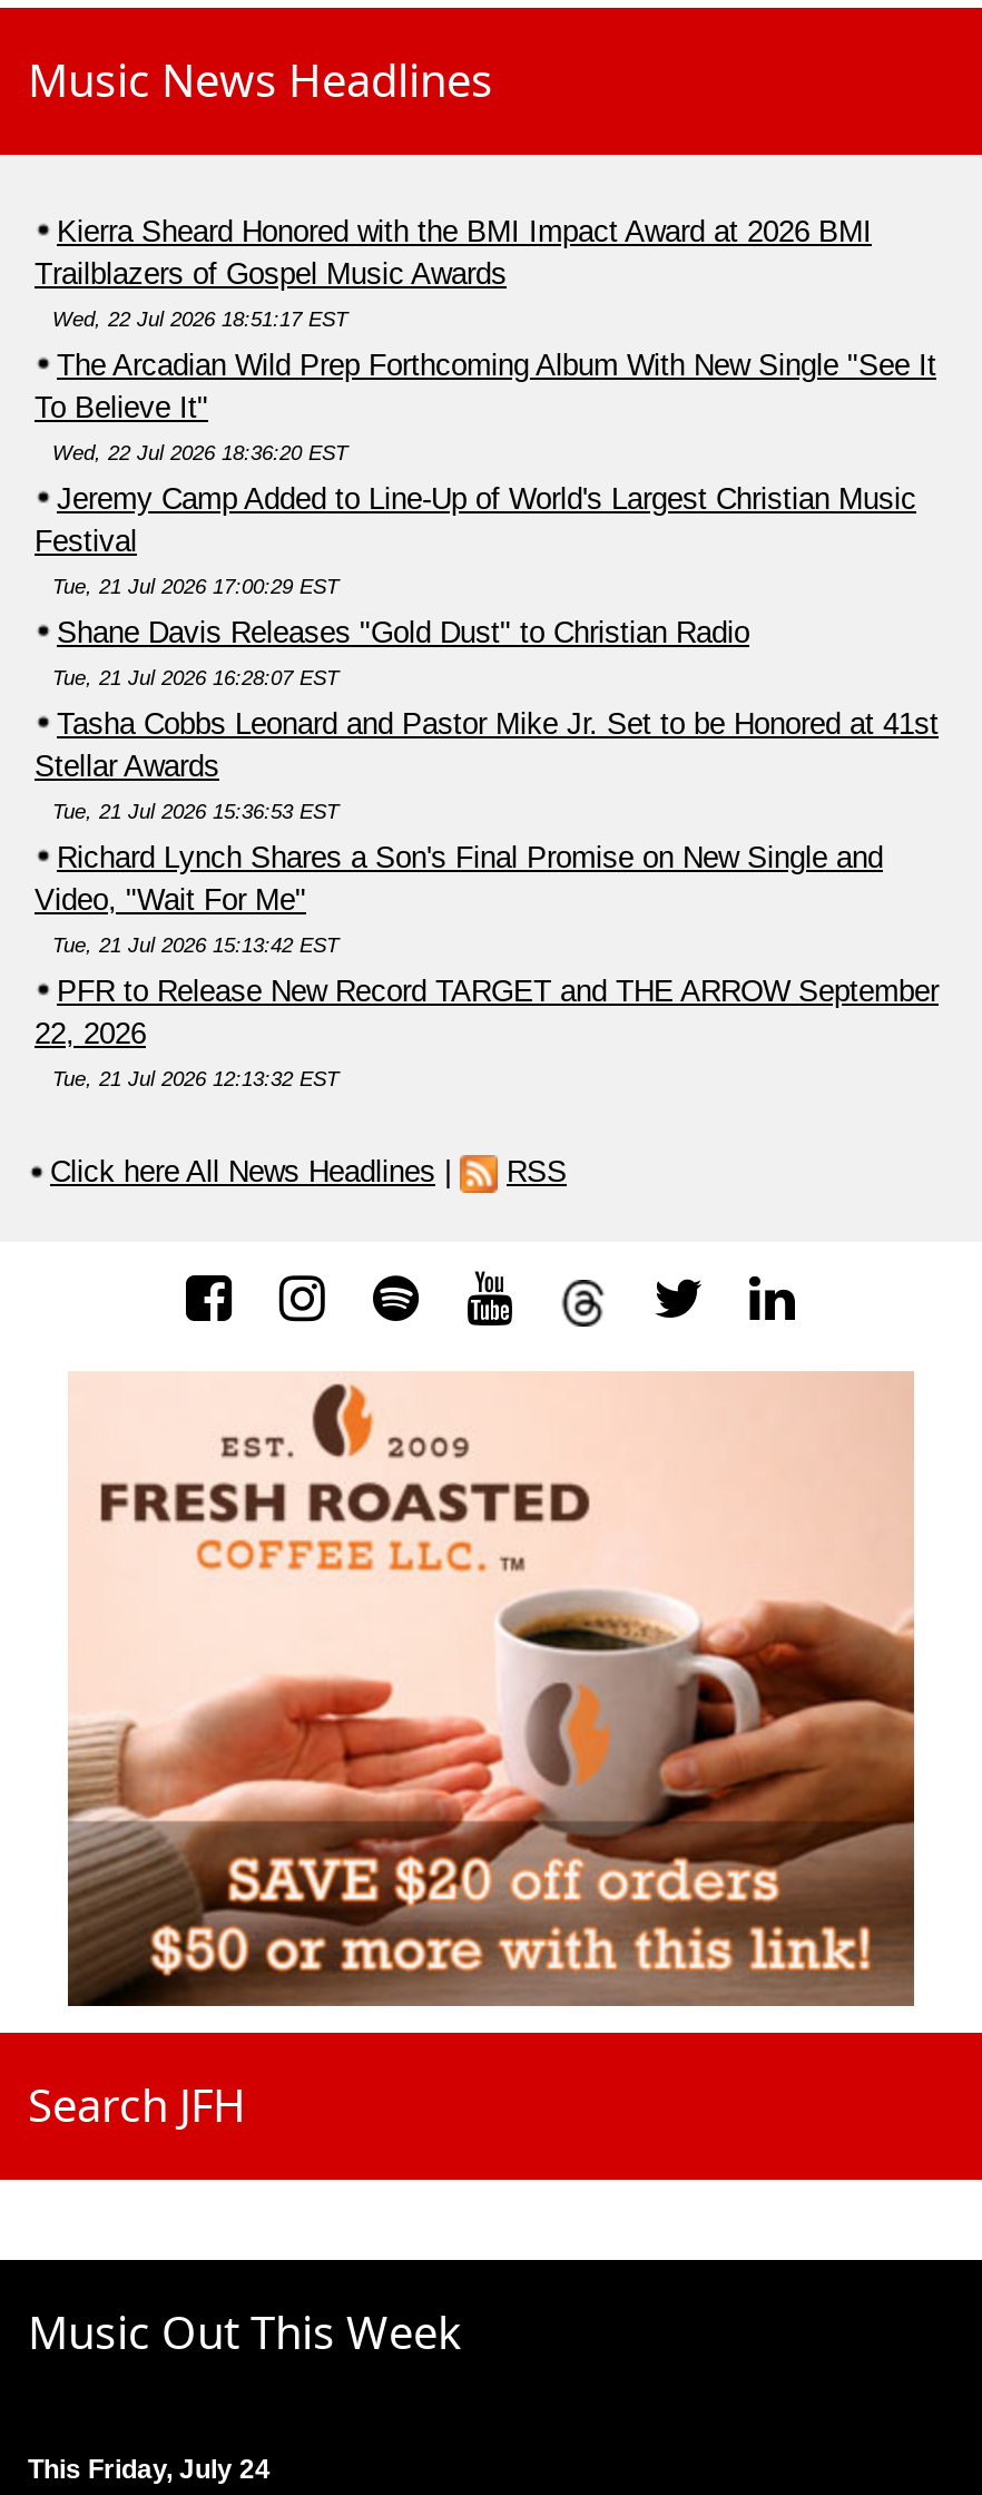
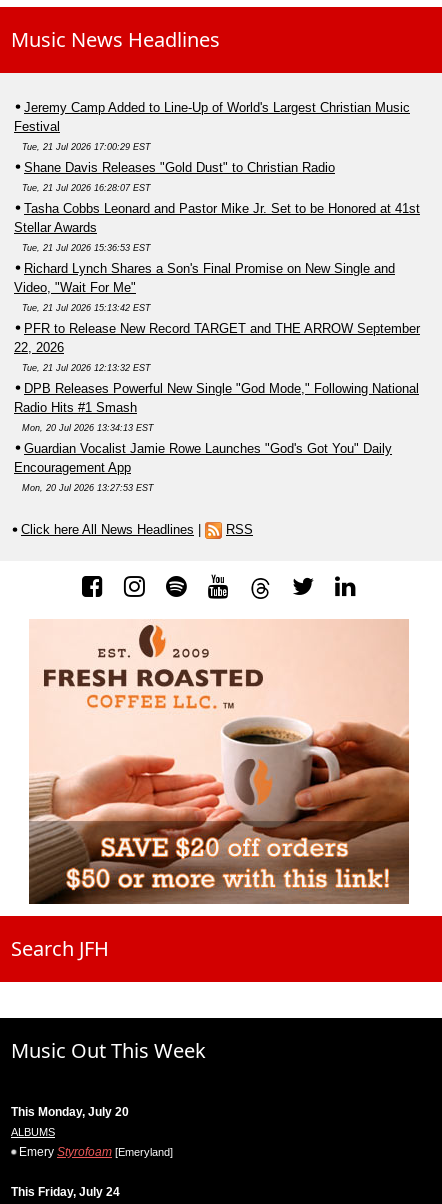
- Kierra Sheard Honored with the BMI Impact Award at 2026 BMI
- Trailblazers of Gospel Music Awards
- Wed, 22 Jul 2026 18:51:17 EST
- The Arcadian Wild Prep Forthcoming Album With New Single "See It
- To Believe It"
- Wed, 22 Jul 2026 18:36:20 EST

moved up: Jeremy Camp Added to Line-Up of World's Largest Christian Music | Festival | Tue, 21 Jul 2026 17:00:29 EST | ... | 22, 2026 | Tue, 21 Jul 2026 12:13:32 EST

+ DPB Releases Powerful New Single "God Mode," Following National
+ Radio Hits #1 Smash
+ Mon, 20 Jul 2026 13:34:13 EST
+ Guardian Vocalist Jamie Rowe Launches "God's Got You" Daily
+ Encouragement App
+ Mon, 20 Jul 2026 13:27:53 EST

+ This Monday, July 20
+ ALBUMS
+ Emery Styrofoam [Emeryland]
